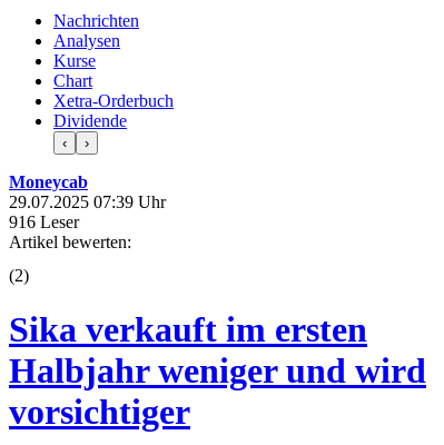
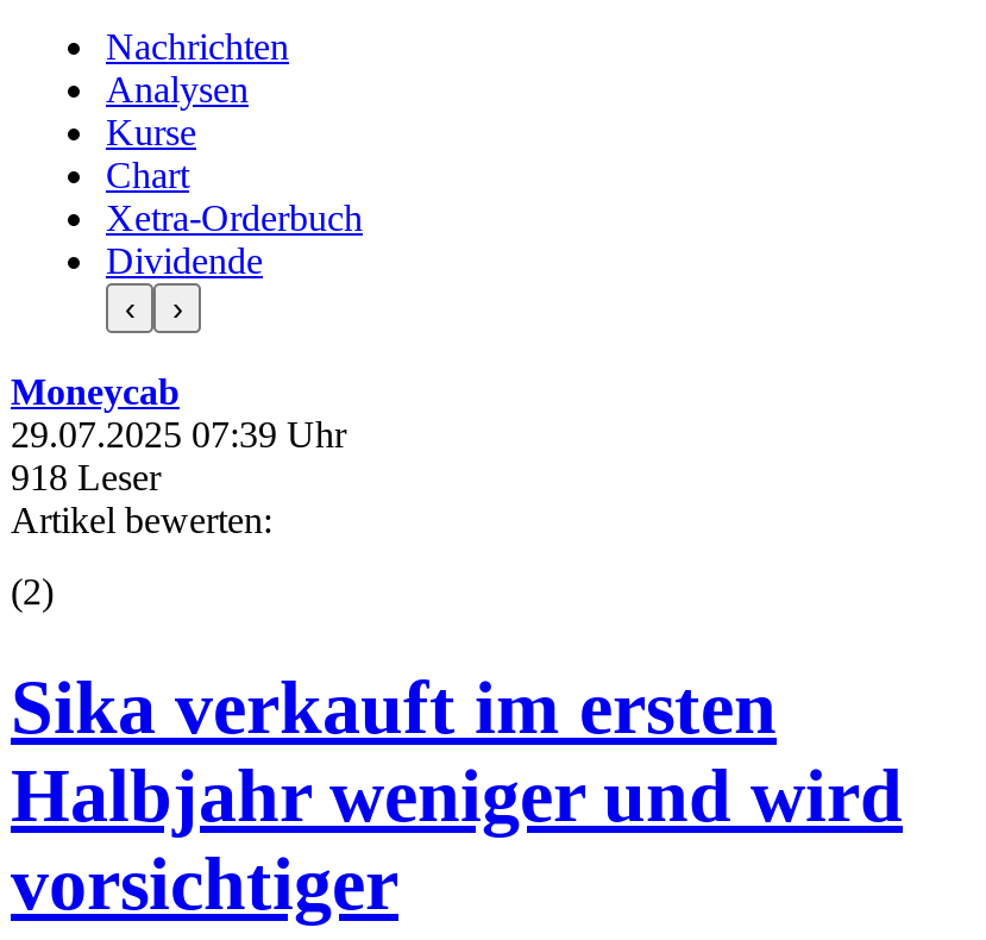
- 916 Leser
+ 918 Leser
